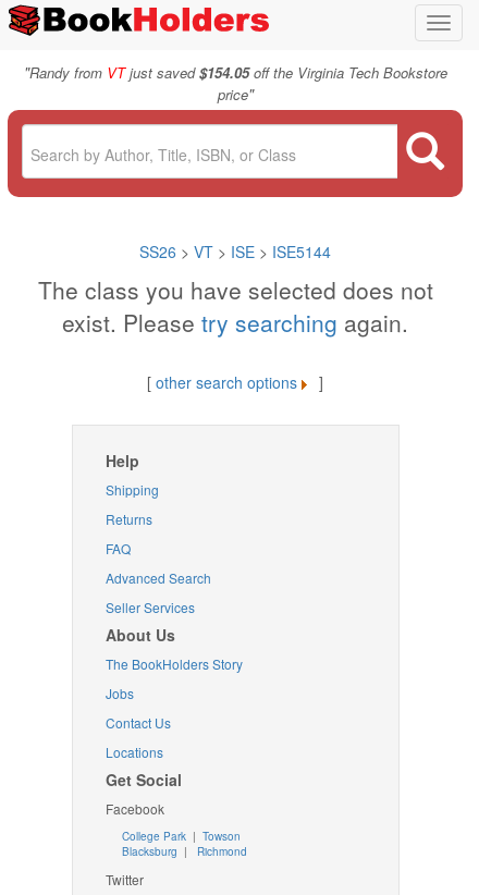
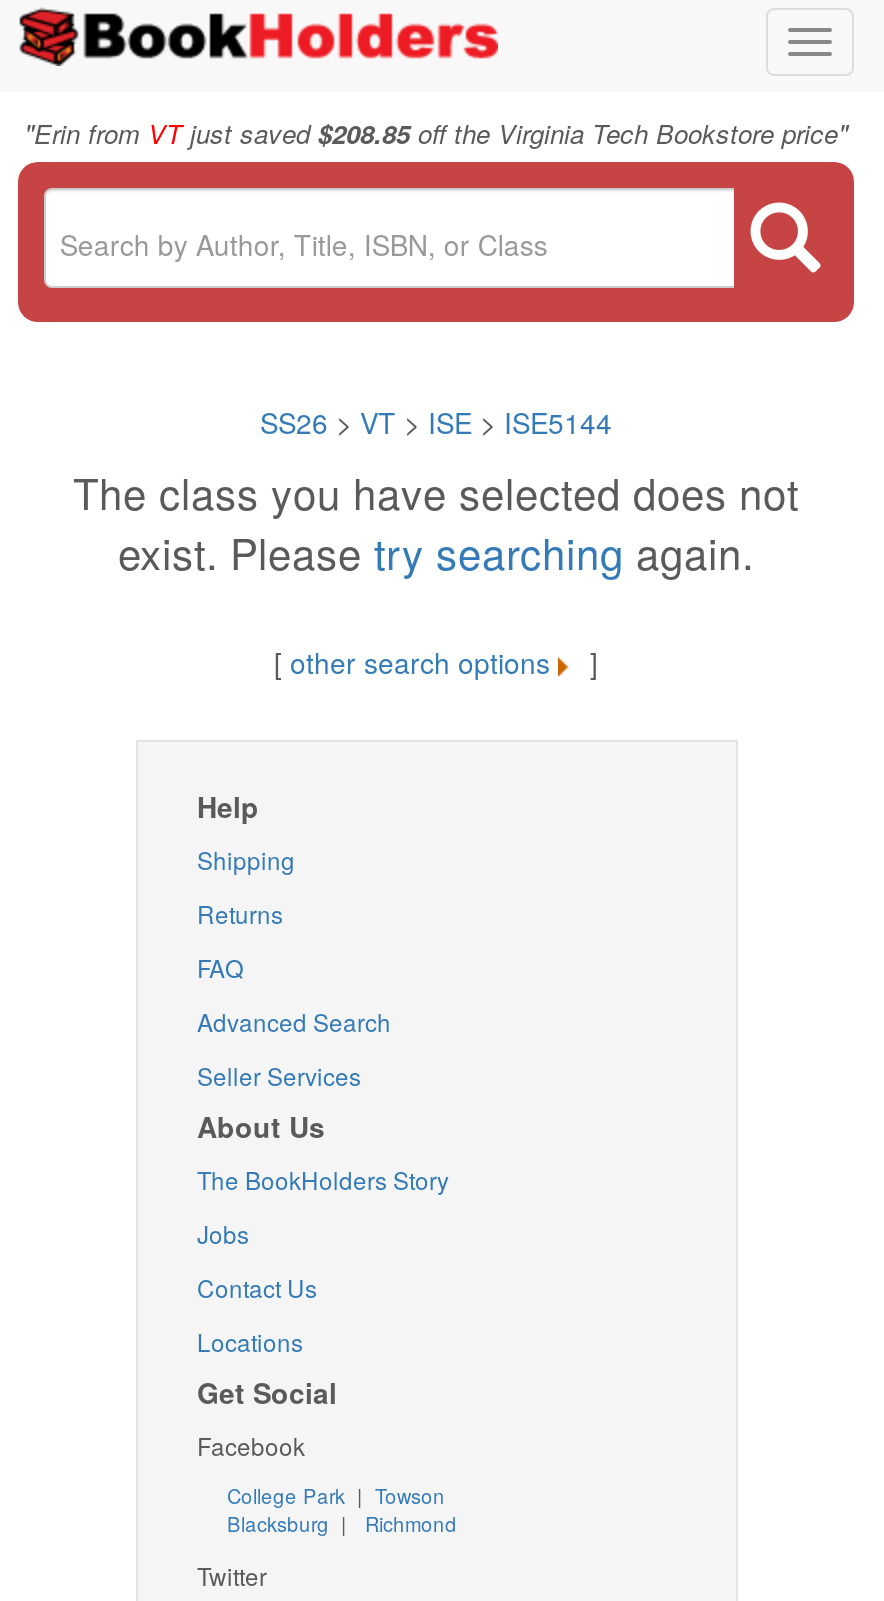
- "Randy from VTjust saved$154.05off the Virginia Tech Bookstore
- price"
+ "Erin from VT just saved$208.85 off the Virginia Tech Bookstore price"
